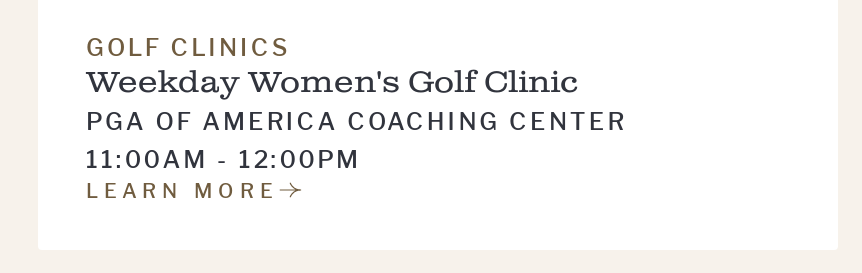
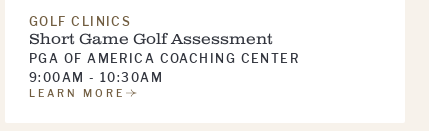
- Weekday Women's Golf Clinic
+ Short Game Golf Assessment

- 11:00AM - 12:00PM
+ 9:00AM - 10:30AM
